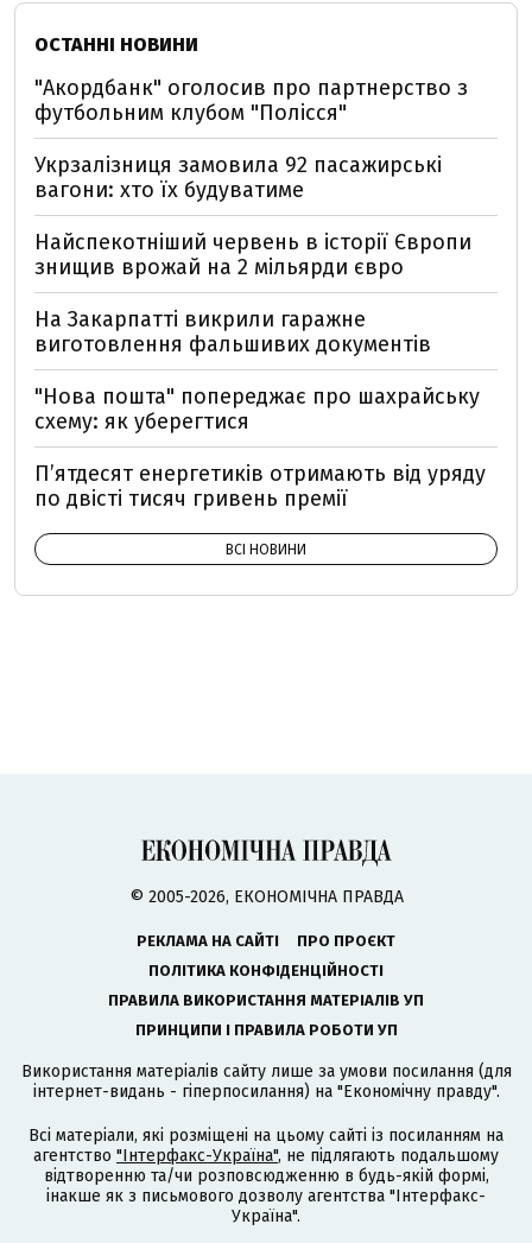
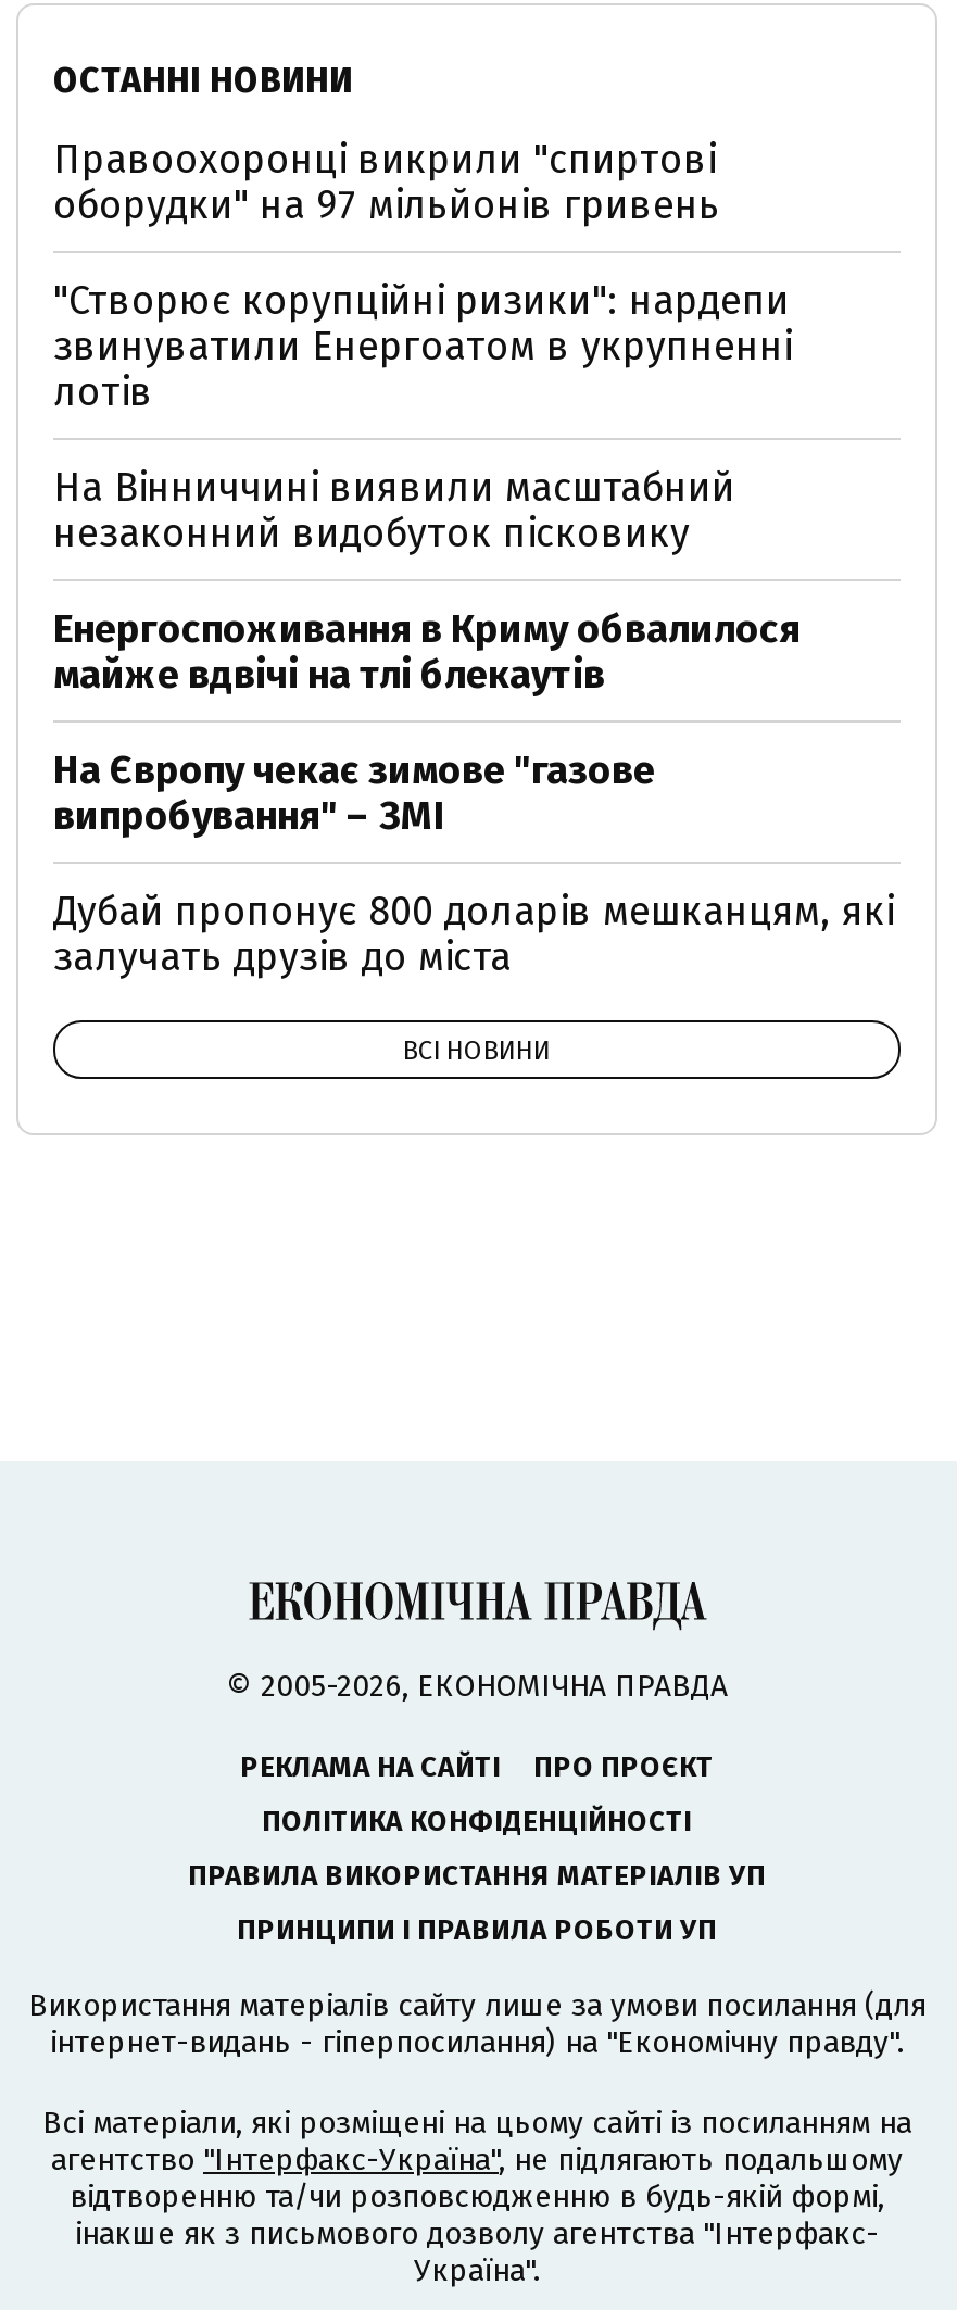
- "Акордбанк" оголосив про партнерство з
- футбольним клубом "Полісся"
+ Правоохоронці викрили "спиртові
+ оборудки" на 97 мільйонів гривень

- Укрзалізниця замовила 92 пасажирські
- вагони: хто їх будуватиме
+ "Створює корупційні ризики": нардепи
+ звинуватили Енергоатом в укрупненні
+ лотів

- Найспекотніший червень в історії Європи
- знищив врожай на 2 мільярди євро
+ На Вінниччині виявили масштабний
+ незаконний видобуток пісковику

- На Закарпатті викрили гаражне
- виготовлення фальшивих документів
+ Енергоспоживання в Криму обвалилося
+ майже вдвічі на тлі блекаутів

- "Нова пошта" попереджає про шахрайську
- схему: як уберегтися
+ На Європу чекає зимове "газове
+ випробування" – ЗМІ

- П’ятдесят енергетиків отримають від уряду
- по двісті тисяч гривень премії
+ Дубай пропонує 800 доларів мешканцям, які
+ залучать друзів до міста
